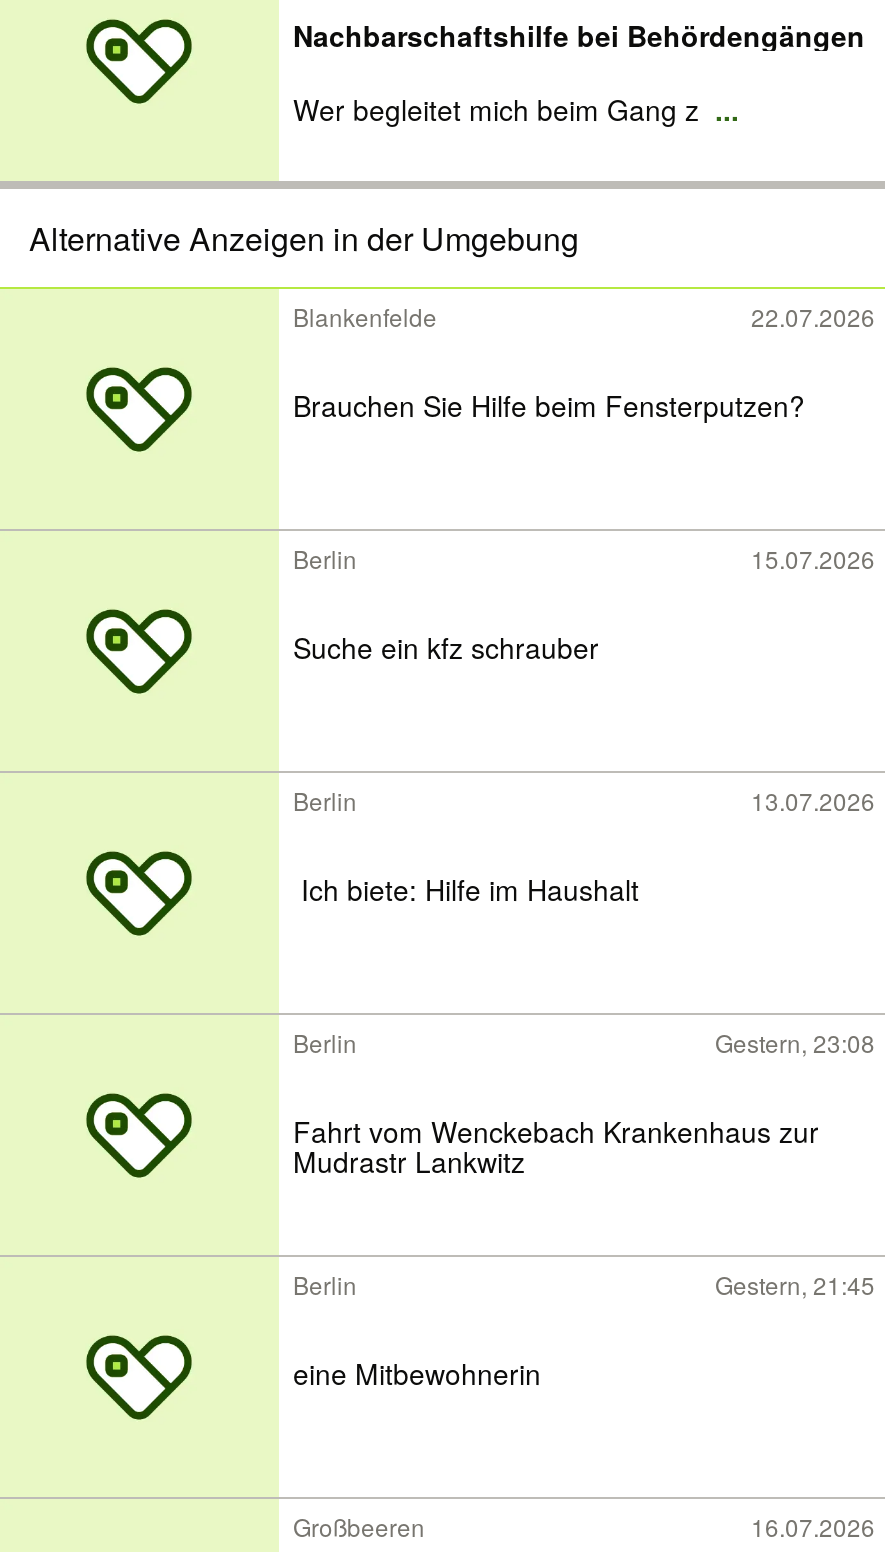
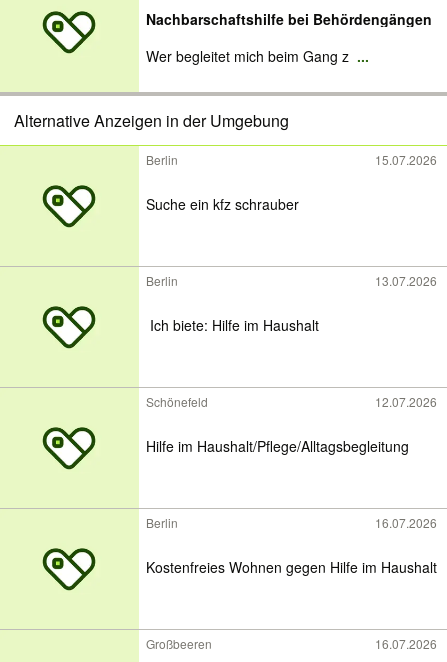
- Blankenfelde
- 22.07.2026
- Brauchen Sie Hilfe beim Fensterputzen?

+ Schönefeld
+ 12.07.2026
+ Hilfe im Haushalt/Pflege/Alltagsbegleitung

- Gestern, 23:08
- Fahrt vom Wenckebach Krankenhaus zur
- Mudrastr Lankwitz
- Berlin
- Gestern, 21:45
- eine Mitbewohnerin
+ 16.07.2026
+ Kostenfreies Wohnen gegen Hilfe im Haushalt
